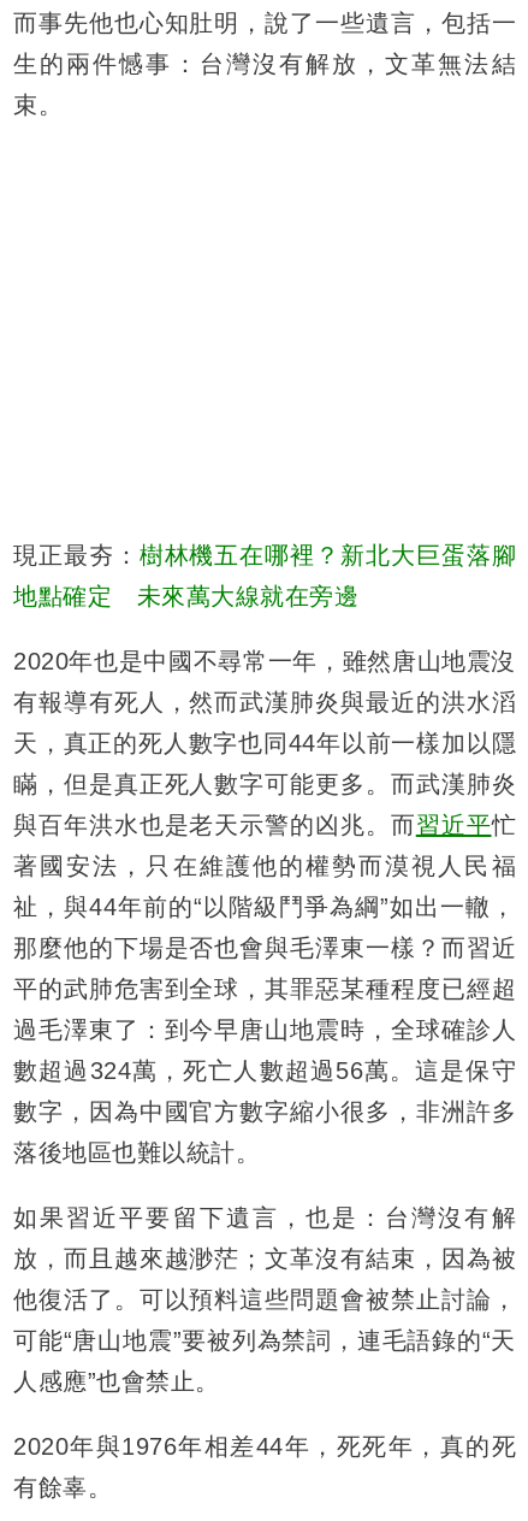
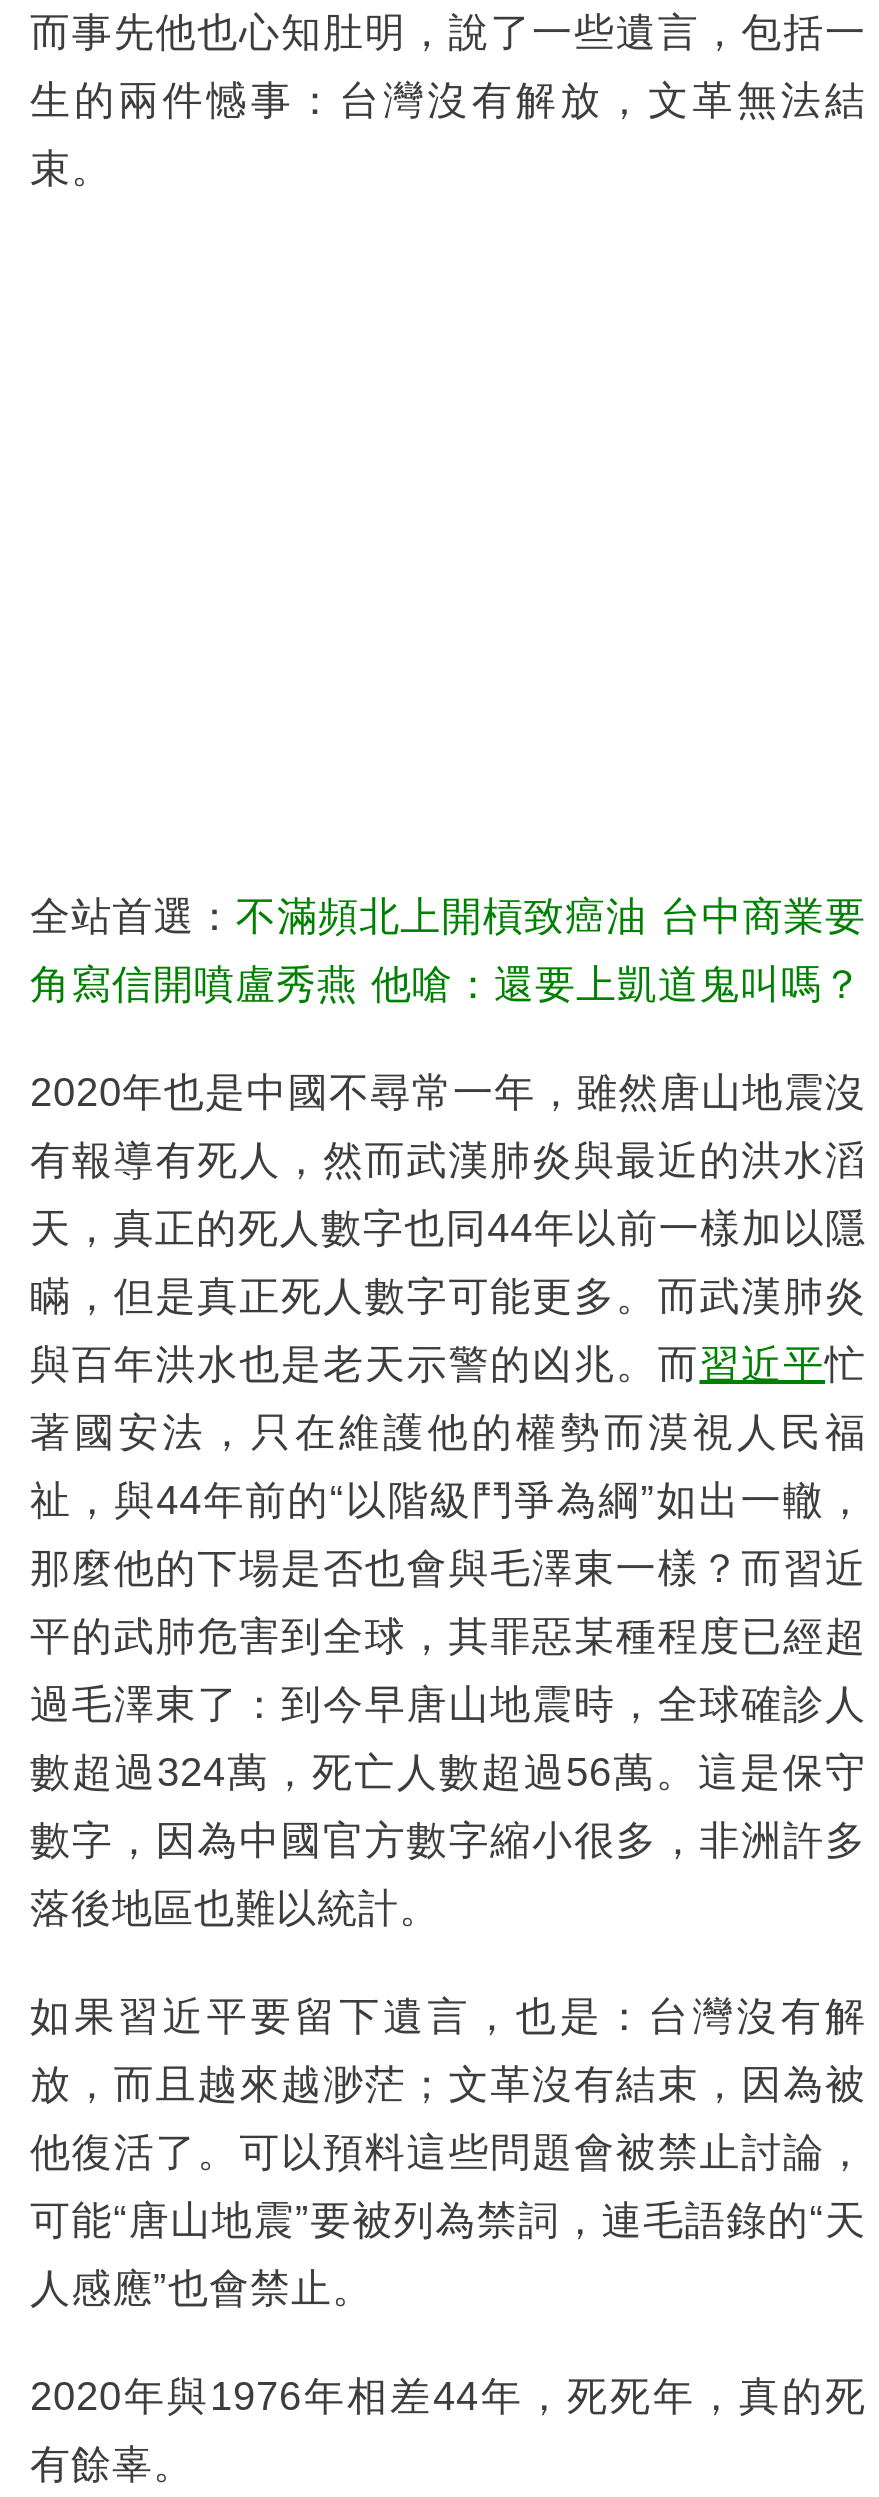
- 現正最夯：樹林機五在哪裡？新北大巨蛋落腳
+ 全站首選：不滿頻北上開槓致癌油 台中商業要

- 地點確定 未來萬大線就在旁邊
+ 角寫信開噴盧秀燕 他嗆：還要上凱道鬼叫嗎？
